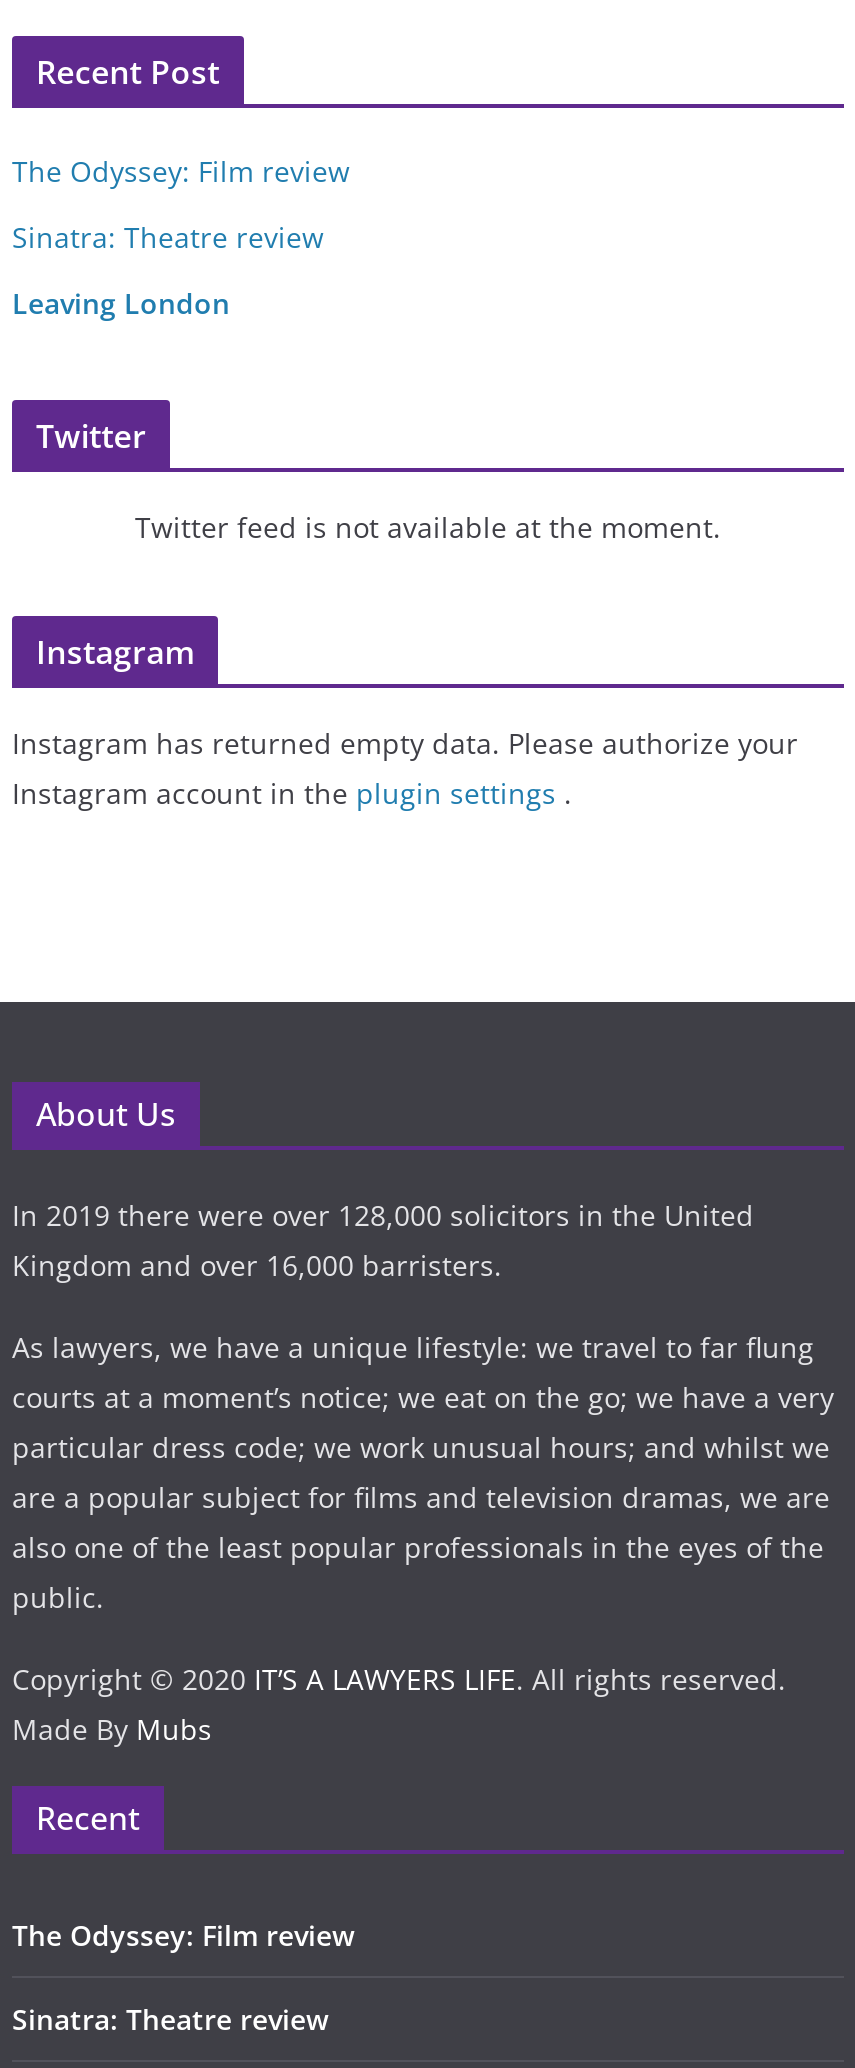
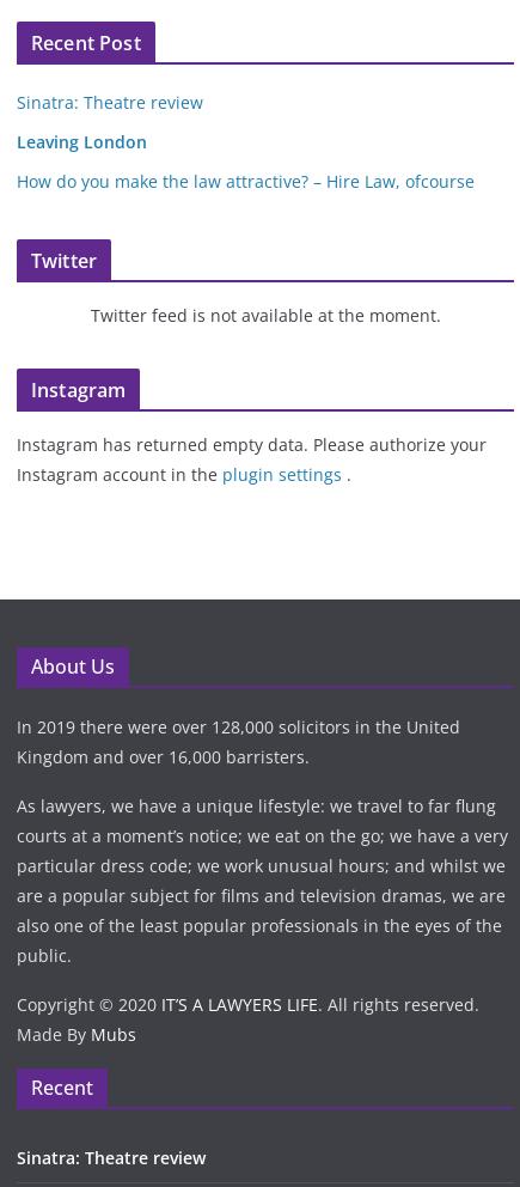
- The Odyssey: Film review

+ How do you make the law attractive? – Hire Law, ofcourse

- The Odyssey: Film review
